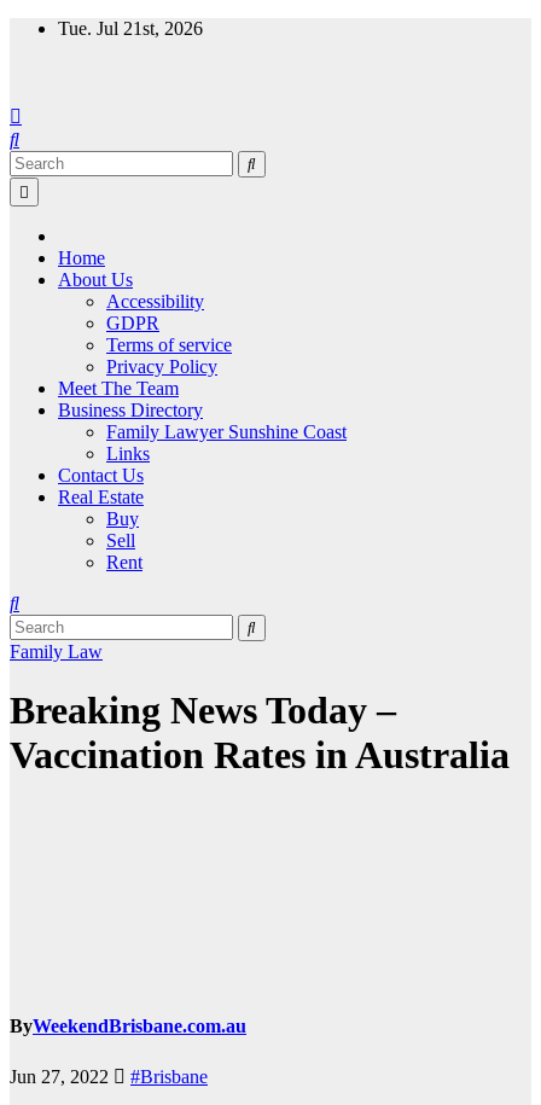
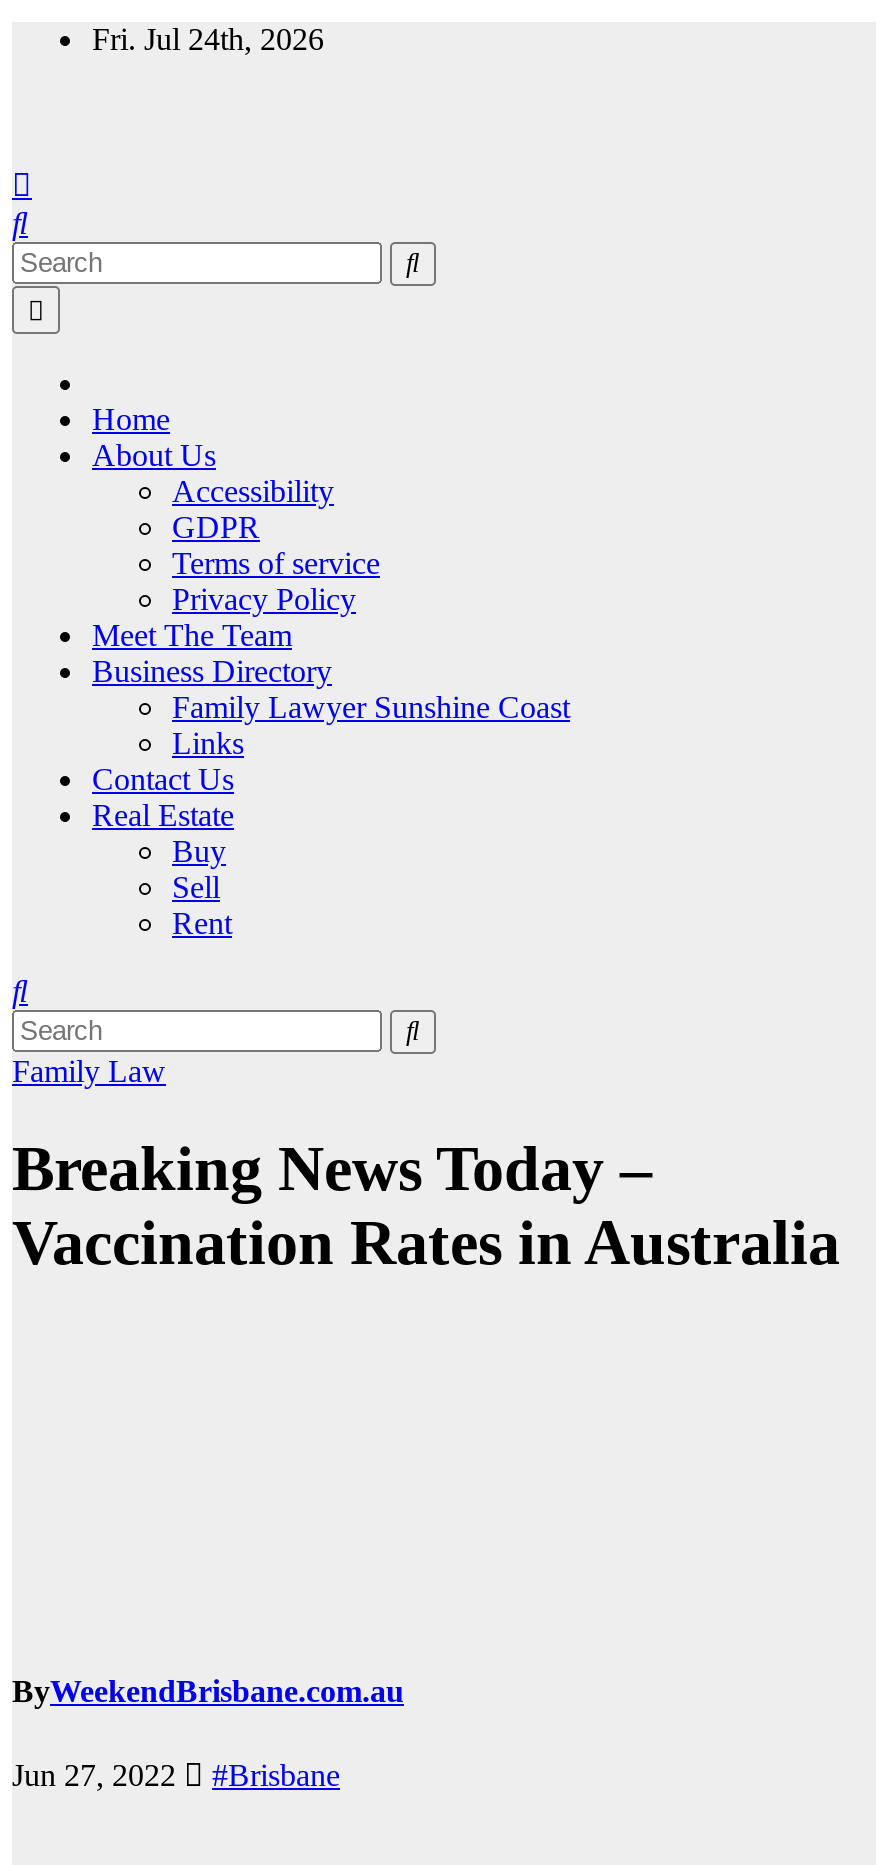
- Tue. Jul 21st, 2026
+ Fri. Jul 24th, 2026
